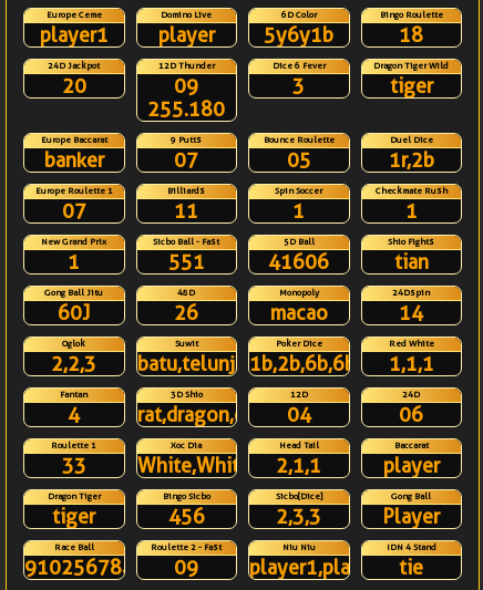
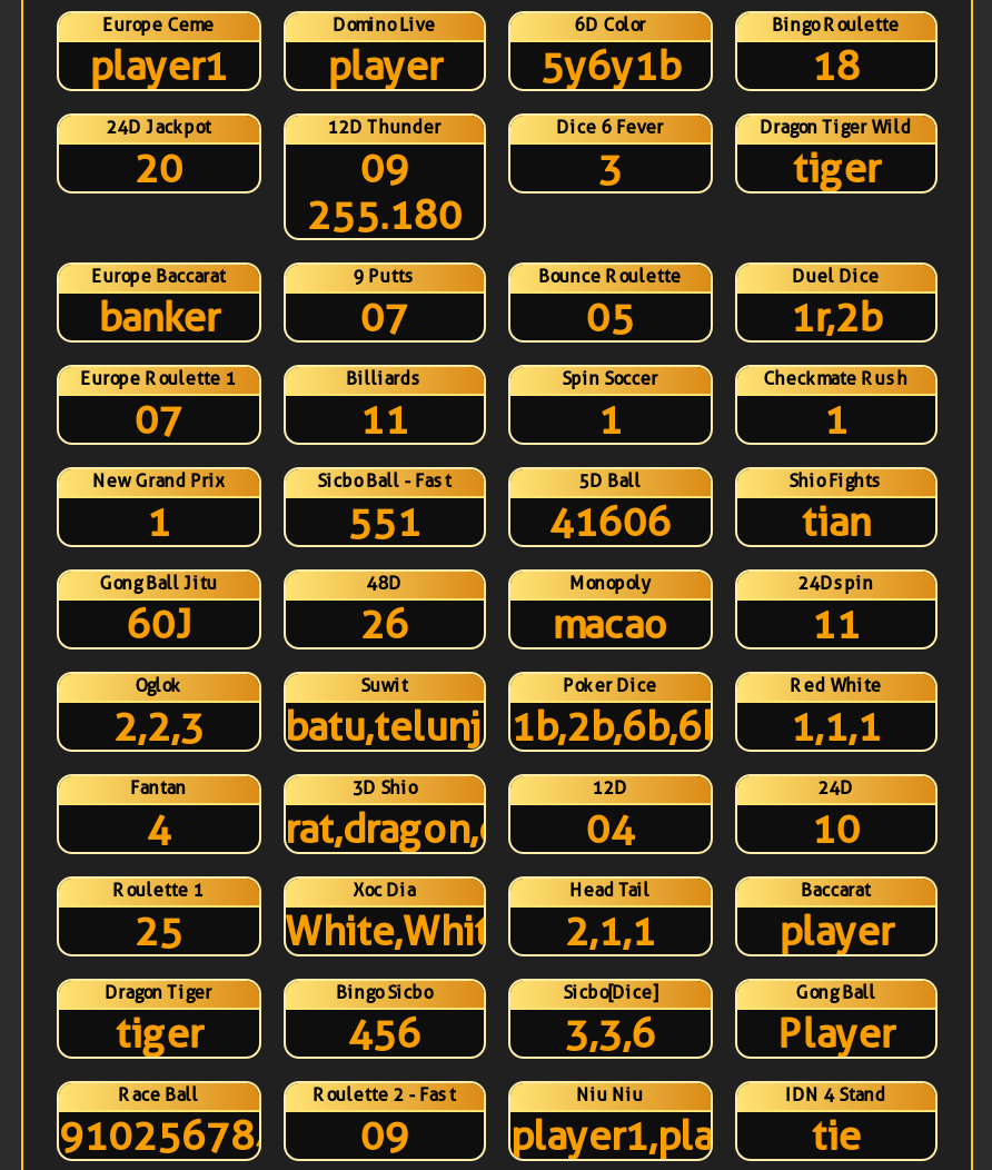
- 14
+ 11

- 06
+ 10

- 33
+ 25

- 2,3,3
+ 3,3,6
